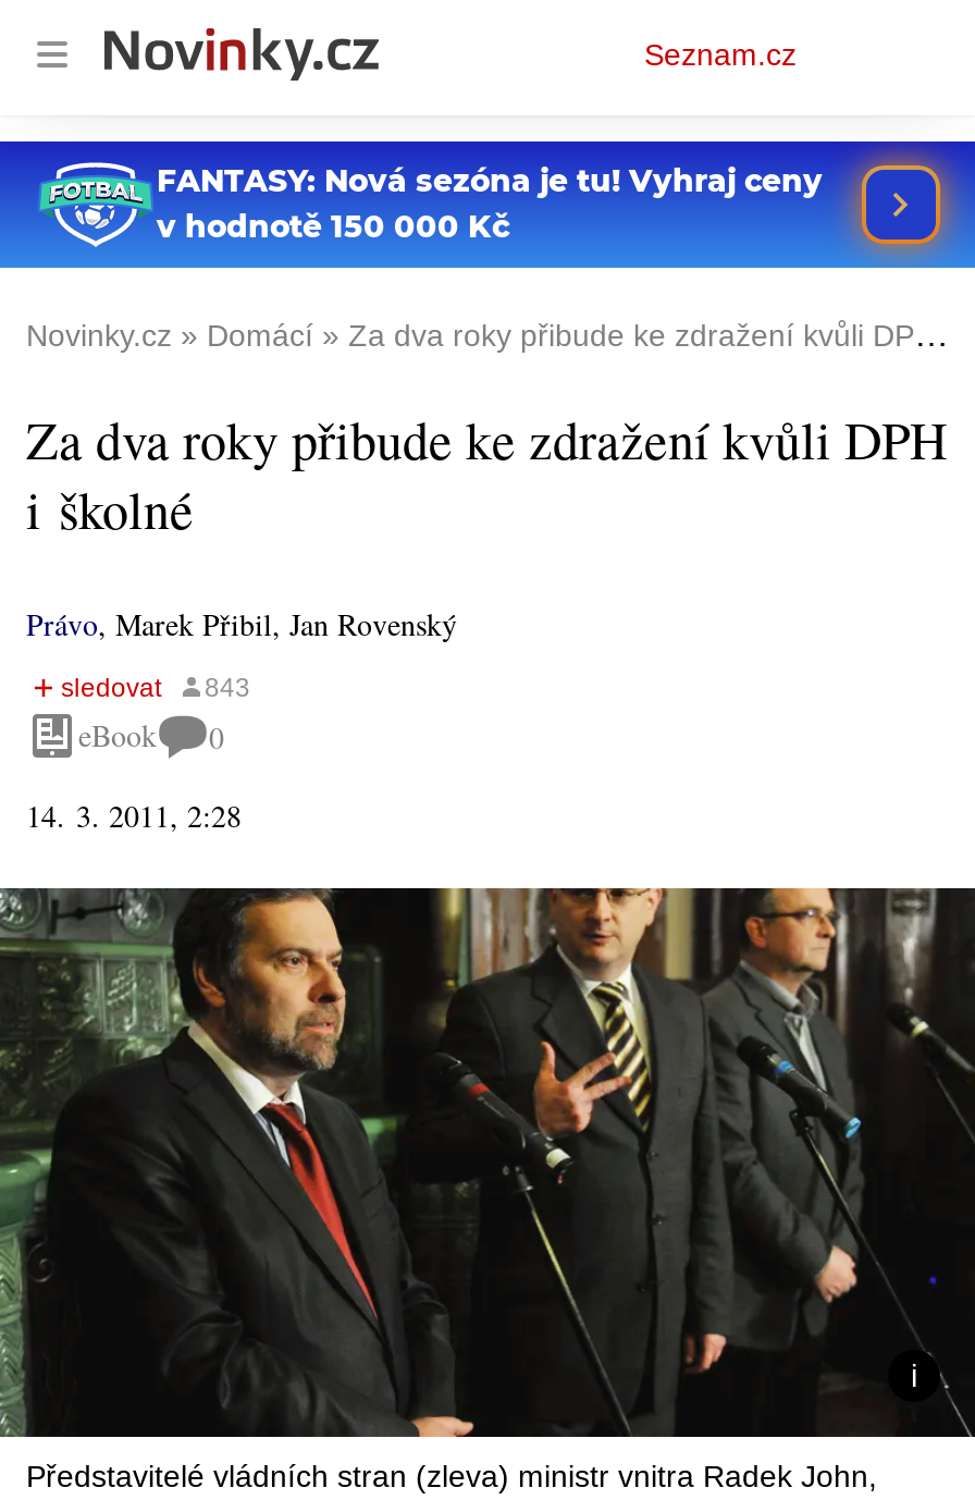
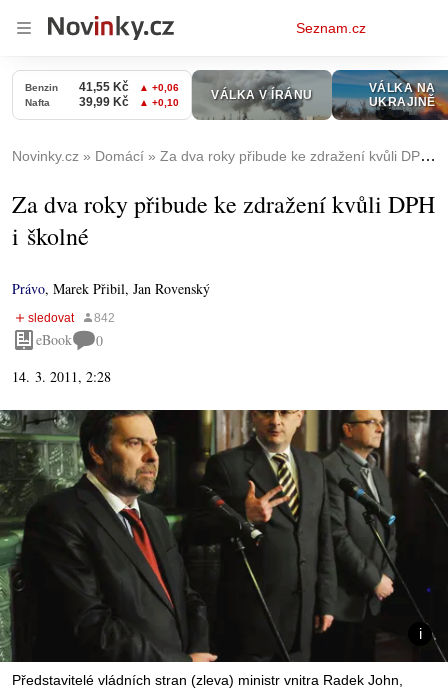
- [image]
+ [image]
